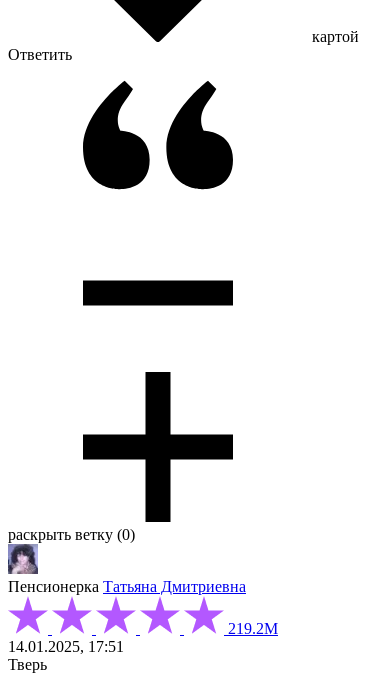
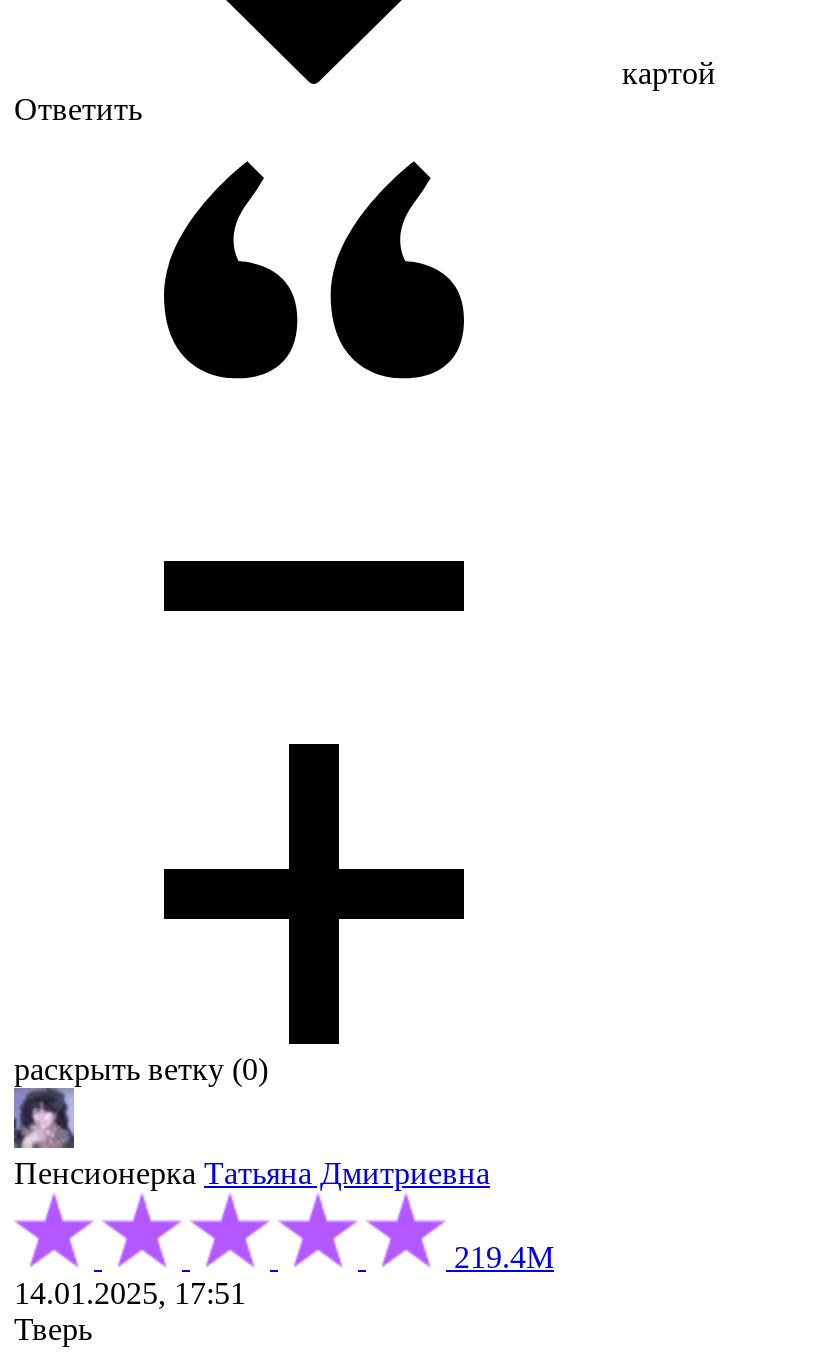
- 219.2М
+ 219.4М
